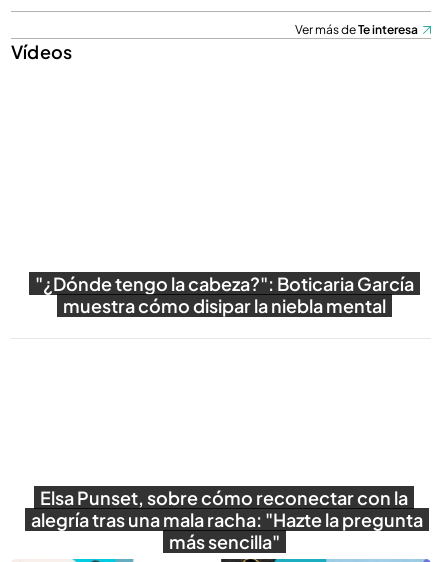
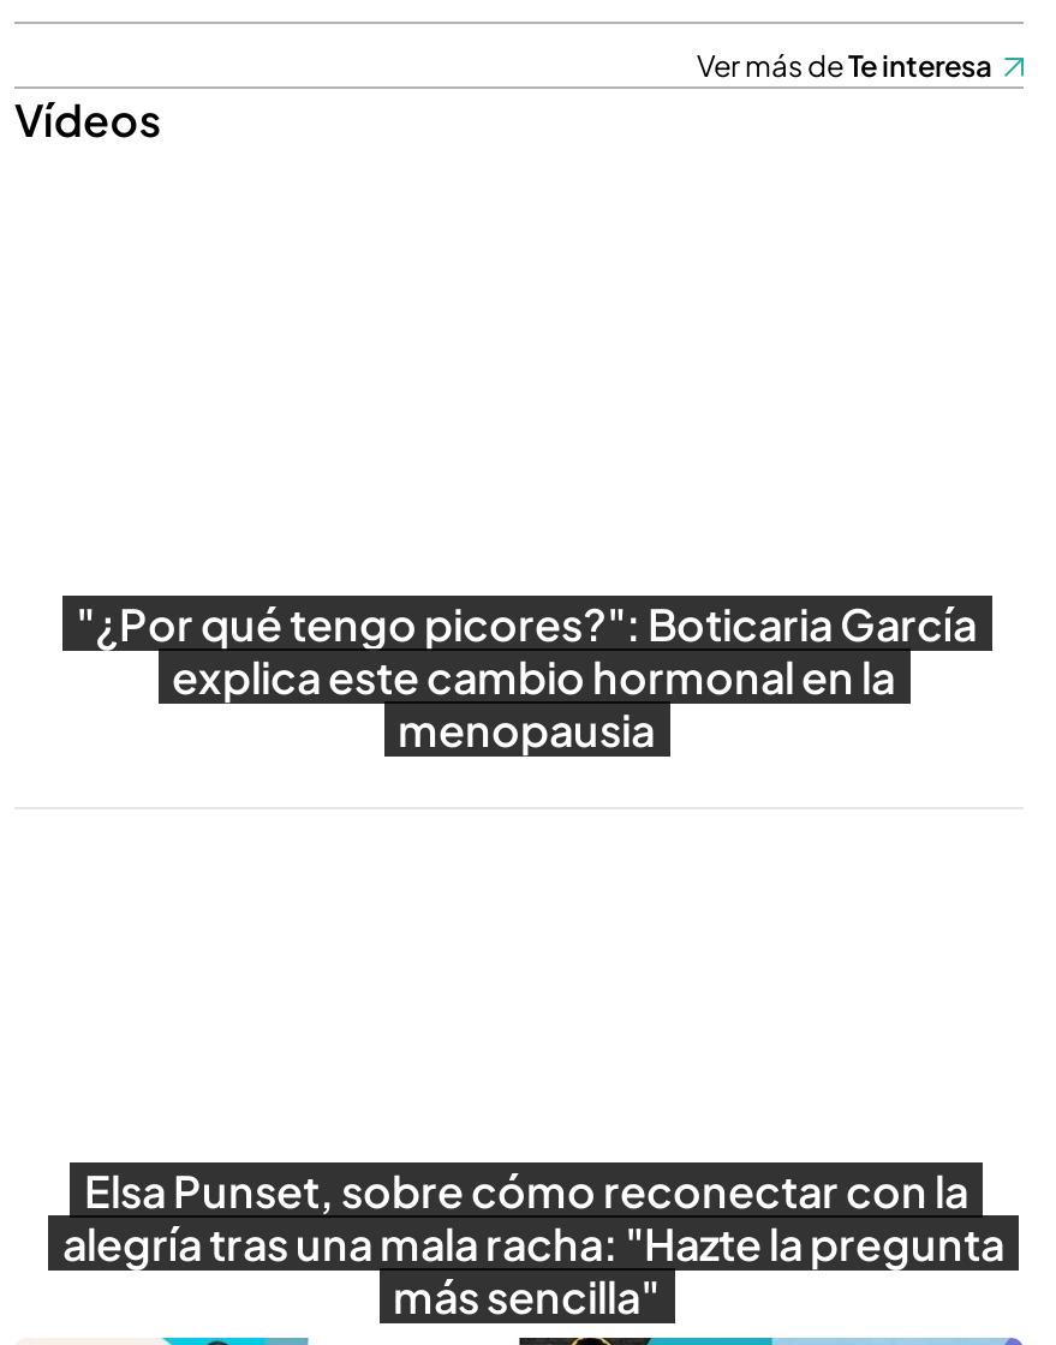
- "¿Dónde tengo la cabeza?": Boticaria García
- muestra cómo disipar la niebla mental
+ "¿Por qué tengo picores?": Boticaria García
+ explica este cambio hormonal en la
+ menopausia
